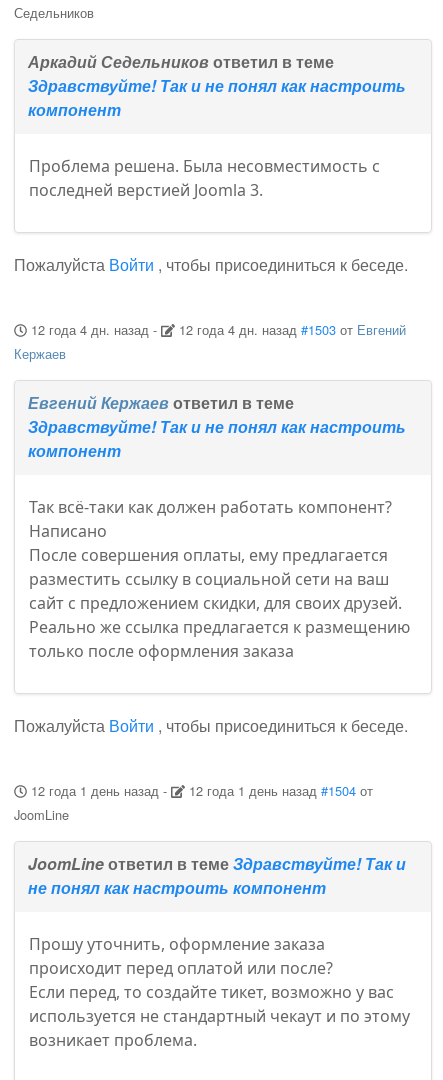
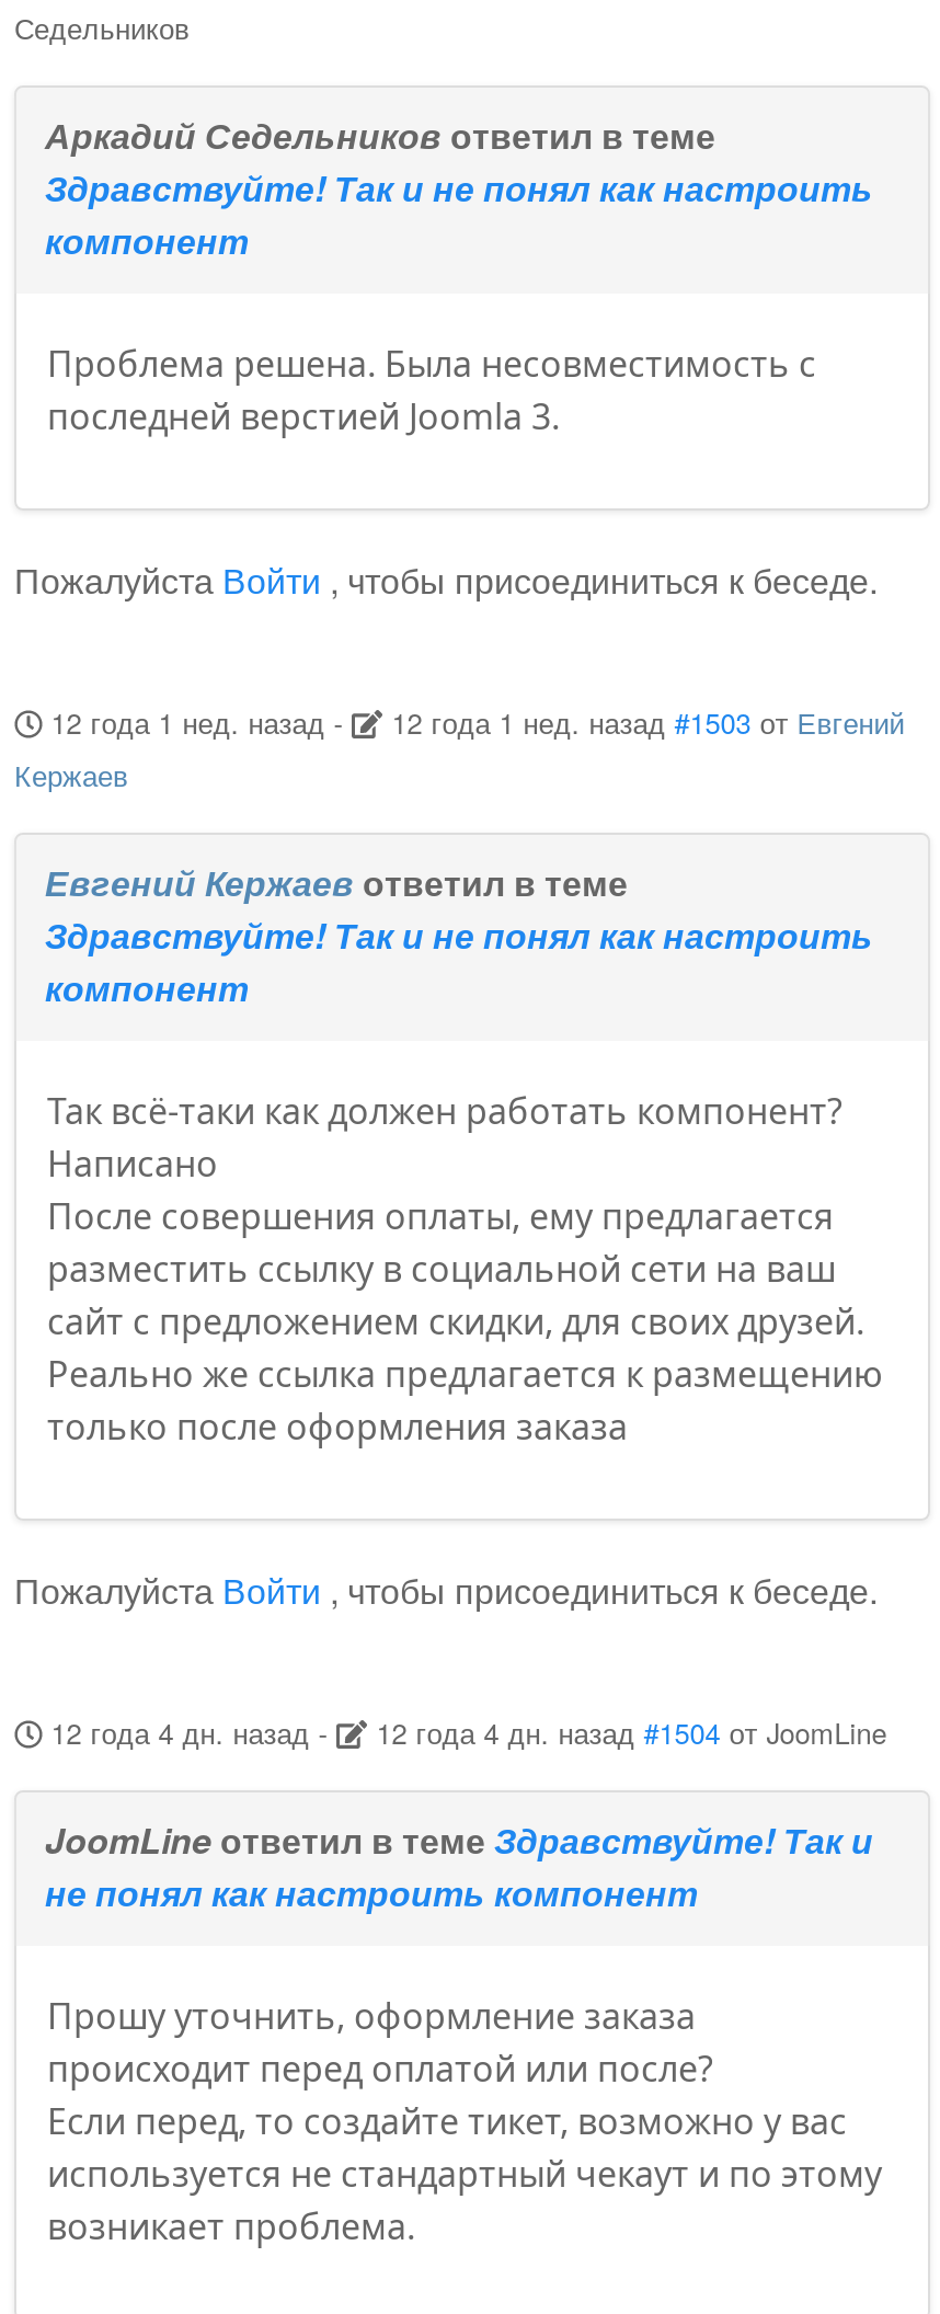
- 12 года 4 дн. назад -
+ 12 года 1 нед. назад -

- 12 года 4 дн. назад #1503 от Евгений
+ 12 года 1 нед. назад #1503 от Евгений

- 12 года 1 день назад -
- 12 года 1 день назад #1504 от
- JoomLine
+ 12 года 4 дн. назад -
+ 12 года 4 дн. назад #1504 от JoomLine
